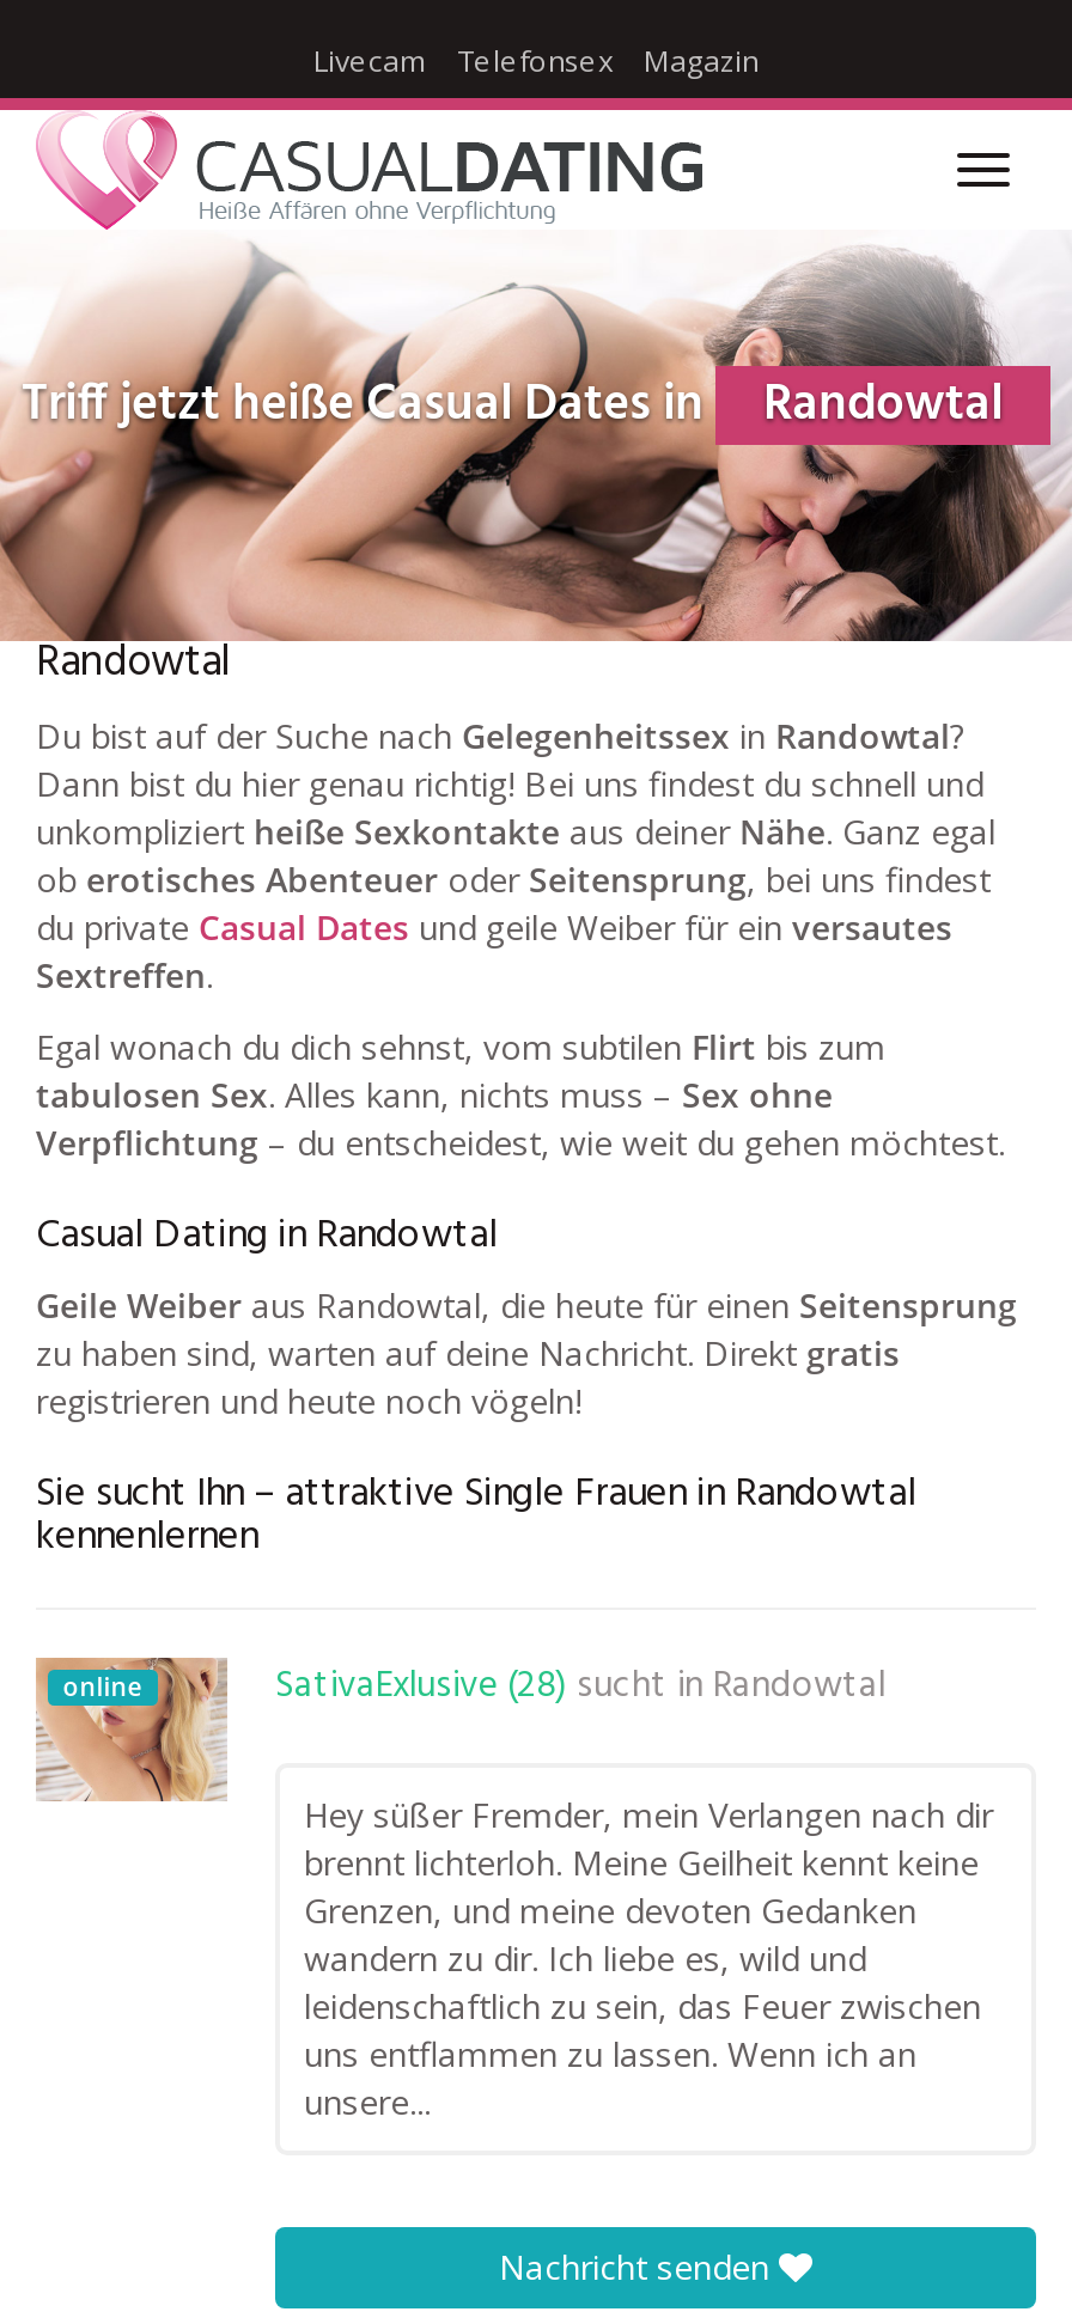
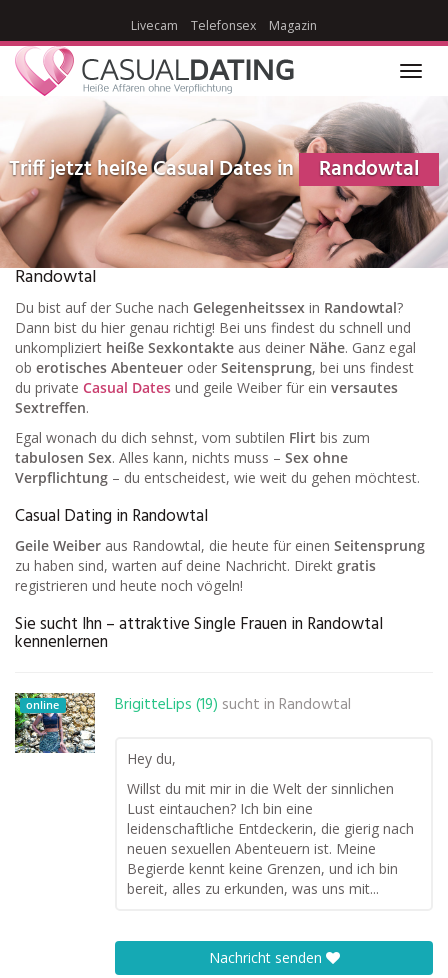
- [image]
- SativaExlusive (28) sucht in Randowtal
- Hey süßer Fremder, mein Verlangen nach dir
- brennt lichterloh. Meine Geilheit kennt keine
- Grenzen, und meine devoten Gedanken
- wandern zu dir. Ich liebe es, wild und
- leidenschaftlich zu sein, das Feuer zwischen
- uns entflammen zu lassen. Wenn ich an
- unsere...
+ [image]
+ BrigitteLips (19) sucht in Randowtal
+ Hey du,
+ Willst du mit mir in die Welt der sinnlichen
+ Lust eintauchen? Ich bin eine
+ leidenschaftliche Entdeckerin, die gierig nach
+ neuen sexuellen Abenteuern ist. Meine
+ Begierde kennt keine Grenzen, und ich bin
+ bereit, alles zu erkunden, was uns mit...
